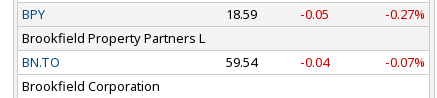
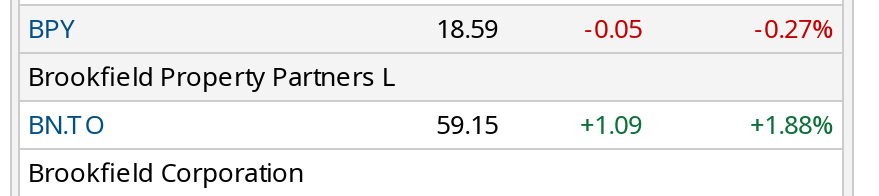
- 59.54
+ 59.15

- -0.04
+ +1.09

- -0.07%
+ +1.88%
